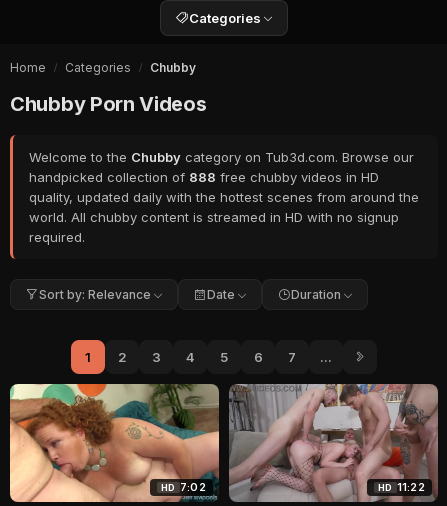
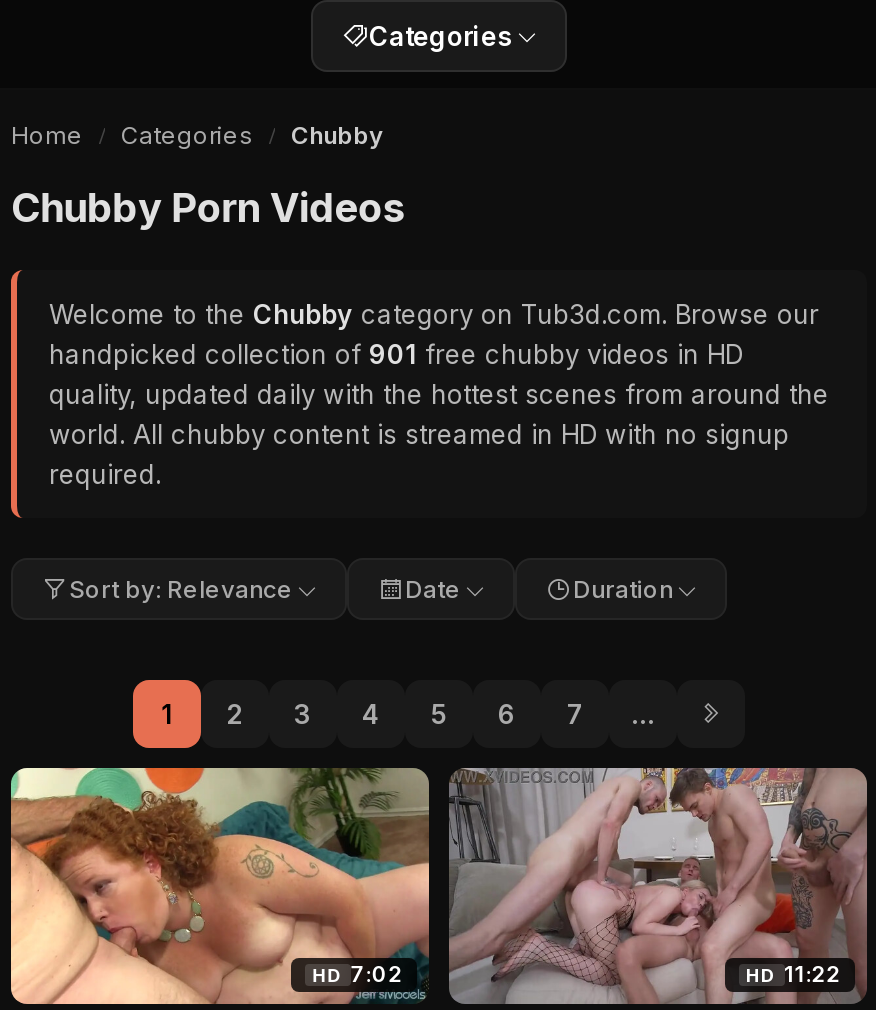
- handpicked collection of 888 free chubby videos in HD
+ handpicked collection of 901 free chubby videos in HD
